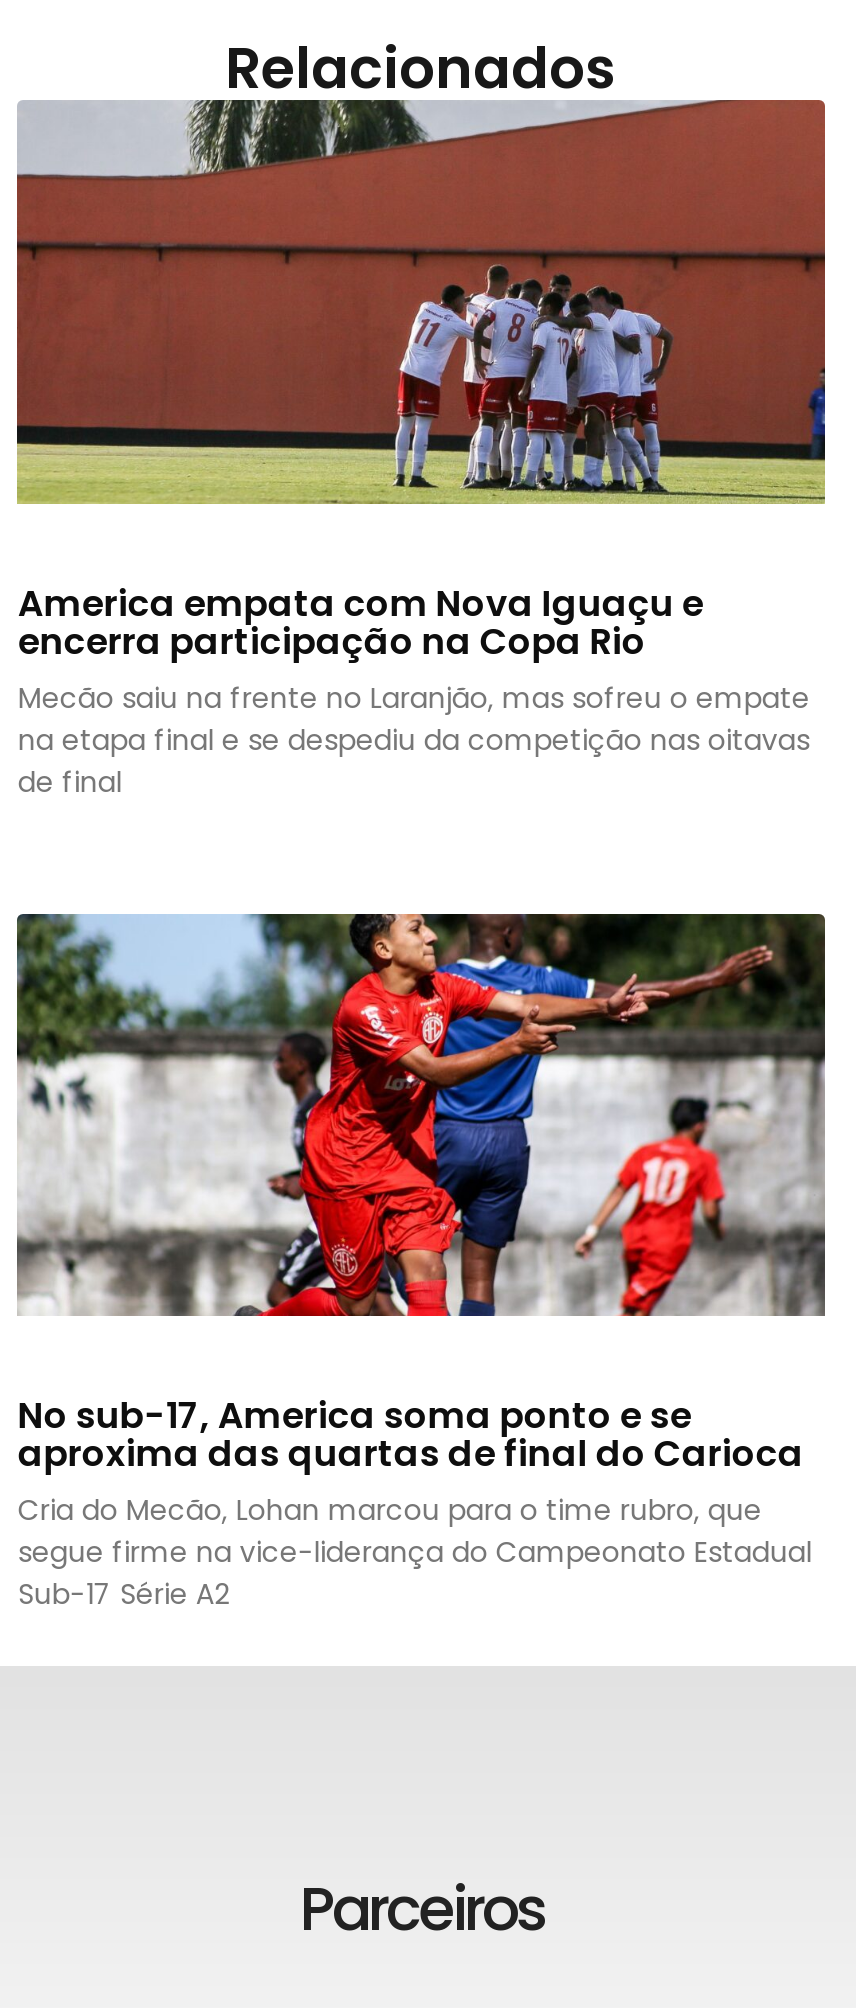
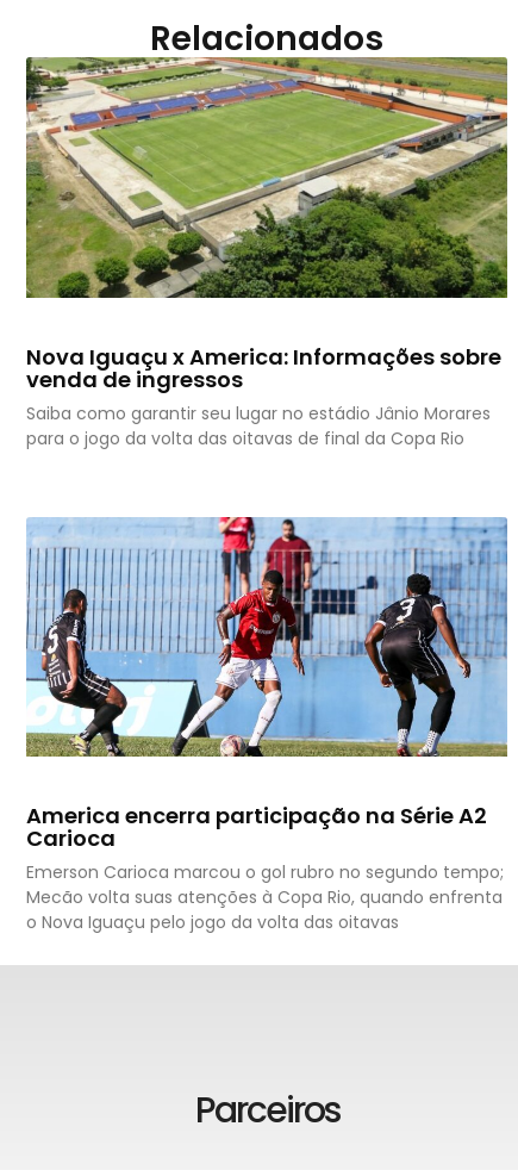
- [image]
- America empata com Nova Iguaçu e
- encerra participação na Copa Rio
- Mecão saiu na frente no Laranjão, mas sofreu o empate
- na etapa final e se despediu da competição nas oitavas
- de final
+ [image]
+ Nova Iguaçu x America: Informações sobre
+ venda de ingressos
+ Saiba como garantir seu lugar no estádio Jânio Morares
+ para o jogo da volta das oitavas de final da Copa Rio

- [image]
- No sub-17, America soma ponto e se
- aproxima das quartas de final do Carioca
- Cria do Mecão, Lohan marcou para o time rubro, que
- segue firme na vice-liderança do Campeonato Estadual
- Sub-17 Série A2
+ [image]
+ America encerra participação na Série A2
+ Carioca
+ Emerson Carioca marcou o gol rubro no segundo tempo;
+ Mecão volta suas atenções à Copa Rio, quando enfrenta
+ o Nova Iguaçu pelo jogo da volta das oitavas
